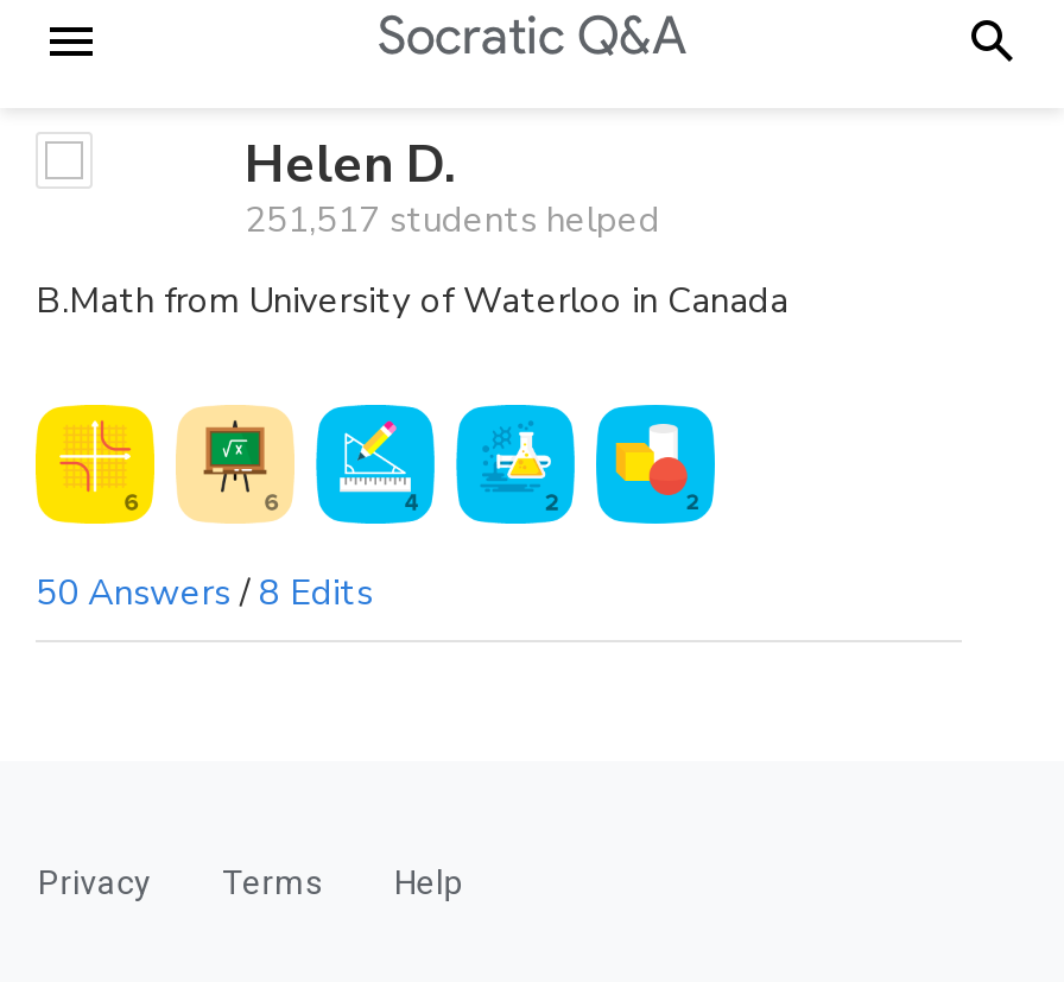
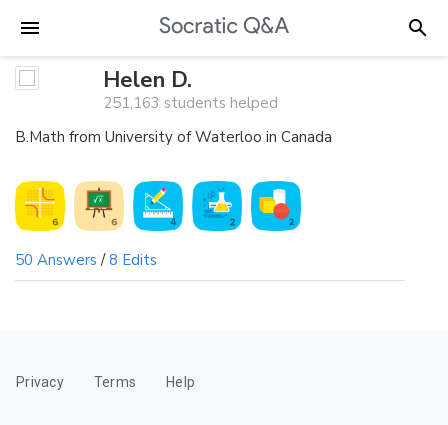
- 251,517 students helped
+ 251,163 students helped
